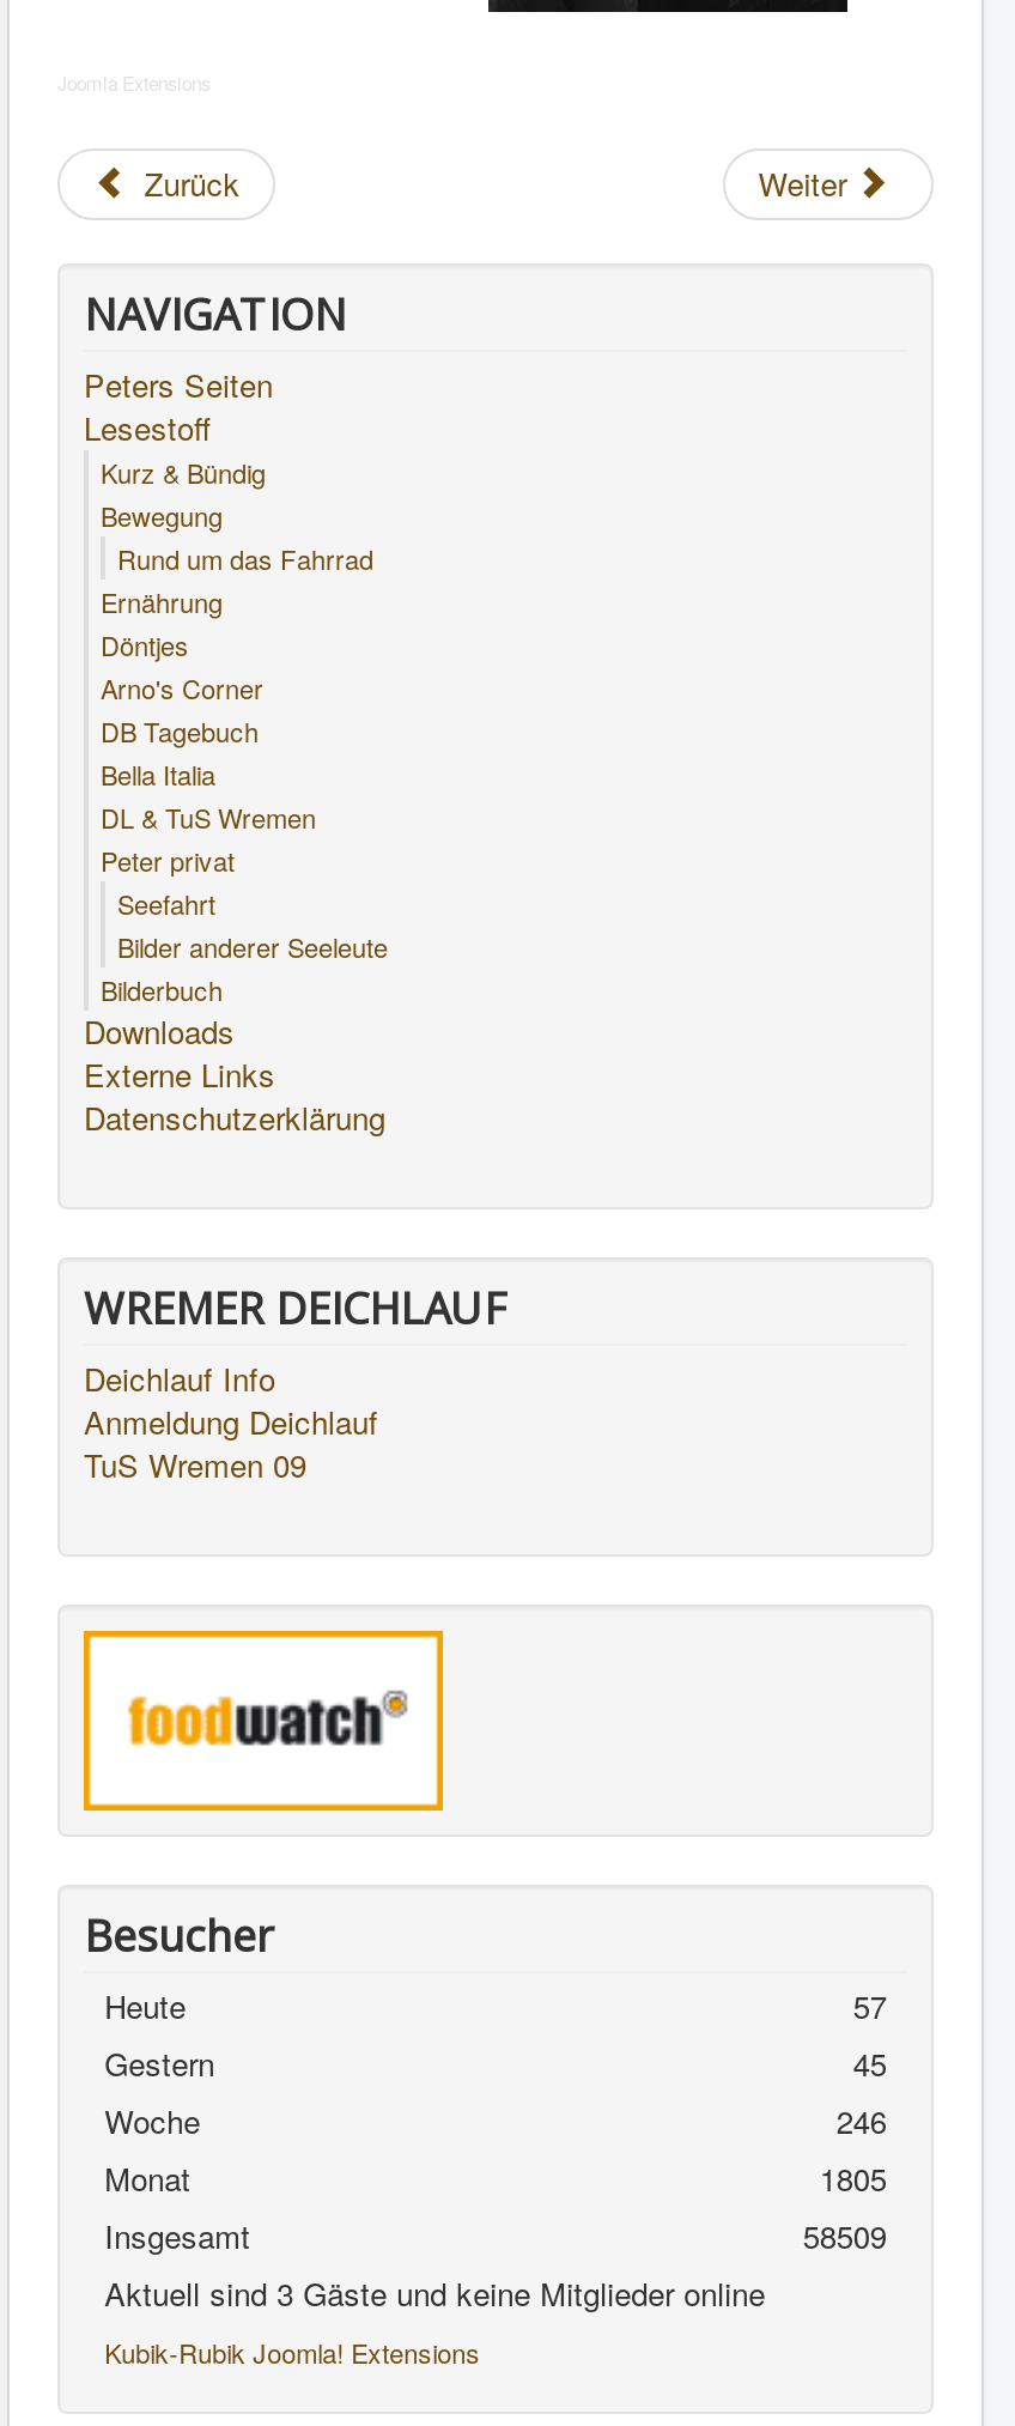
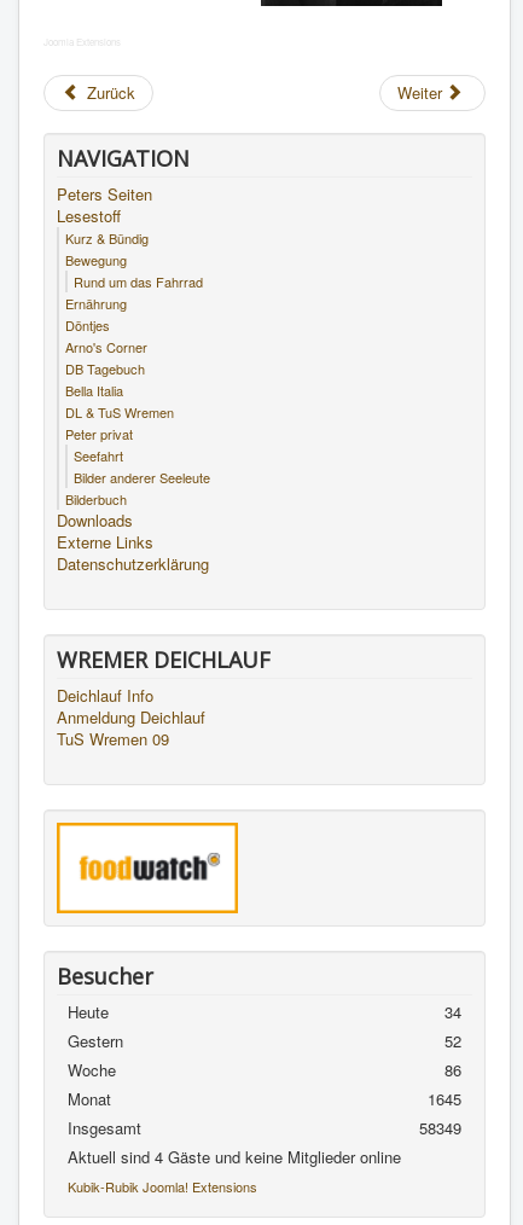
- 57
+ 34

- 45
+ 52

- 246
+ 86

- 1805
+ 1645

- 58509
+ 58349

- Aktuell sind 3 Gäste und keine Mitglieder online
+ Aktuell sind 4 Gäste und keine Mitglieder online
